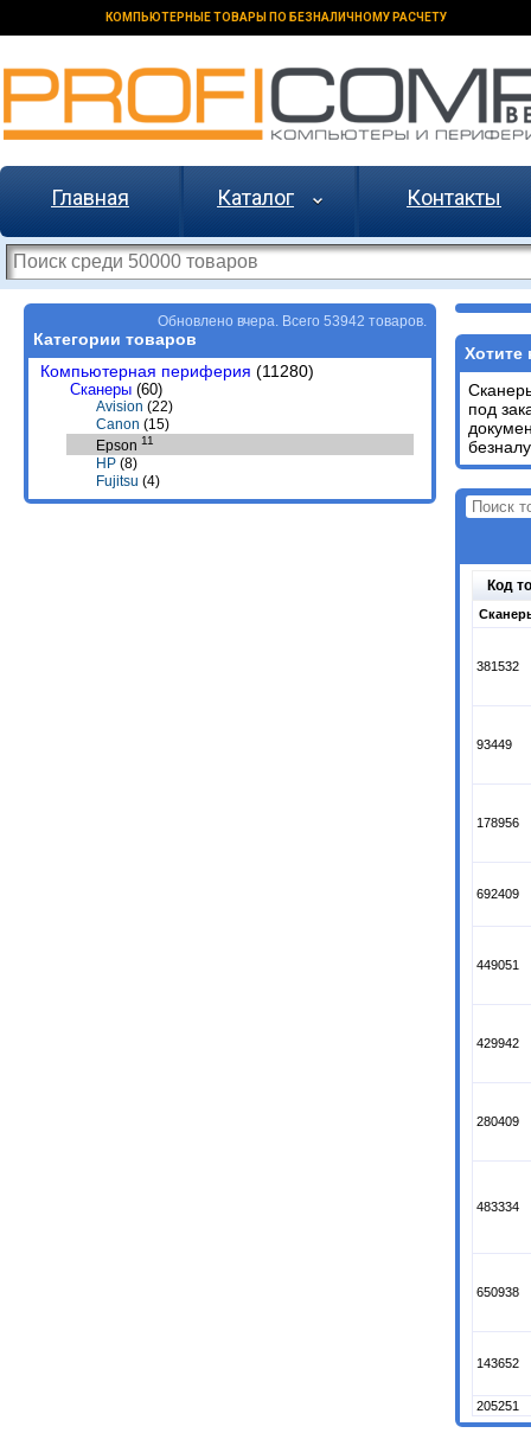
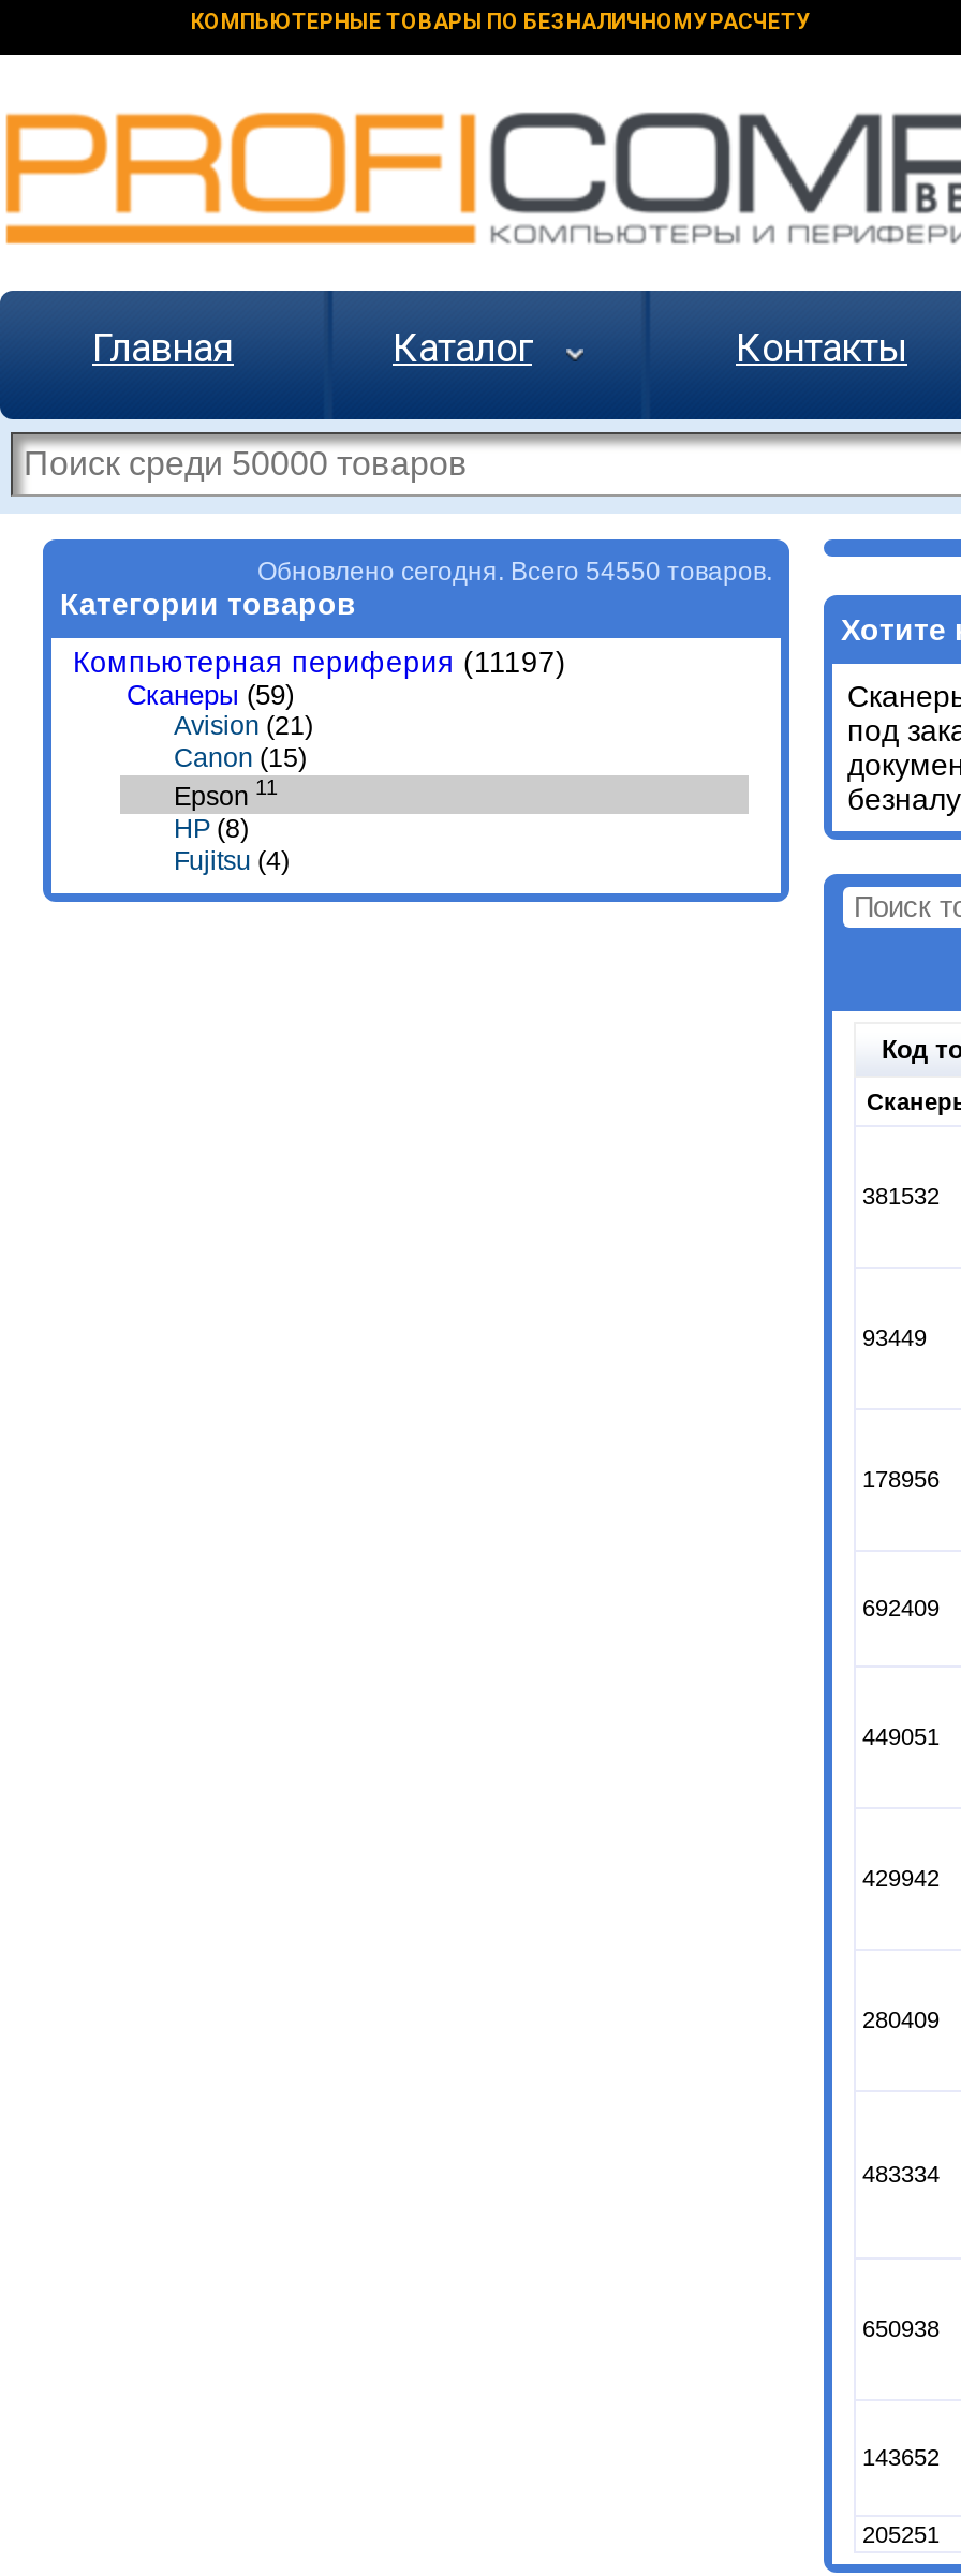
- Обновлено вчера. Всего 53942 товаров.
+ Обновлено сегодня. Всего 54550 товаров.

- Компьютерная периферия (11280)
+ Компьютерная периферия (11197)

- Сканеры (60)
+ Сканеры (59)

- Avision (22)
+ Avision (21)
